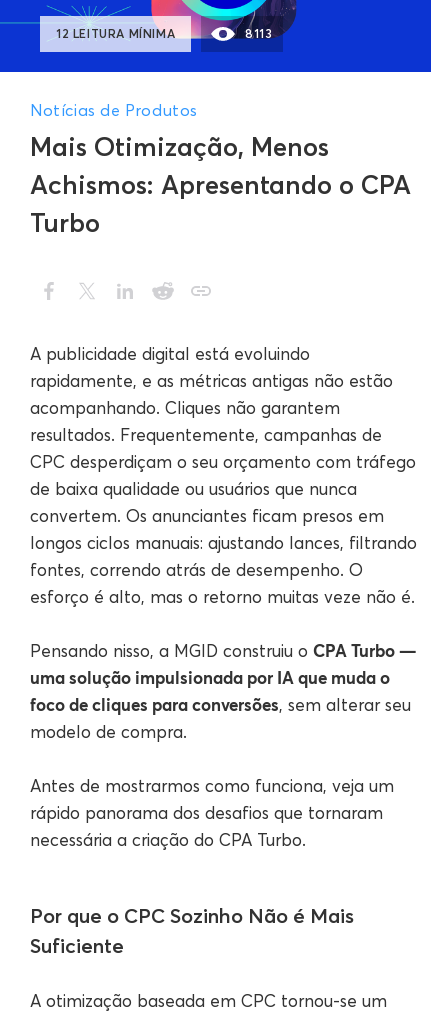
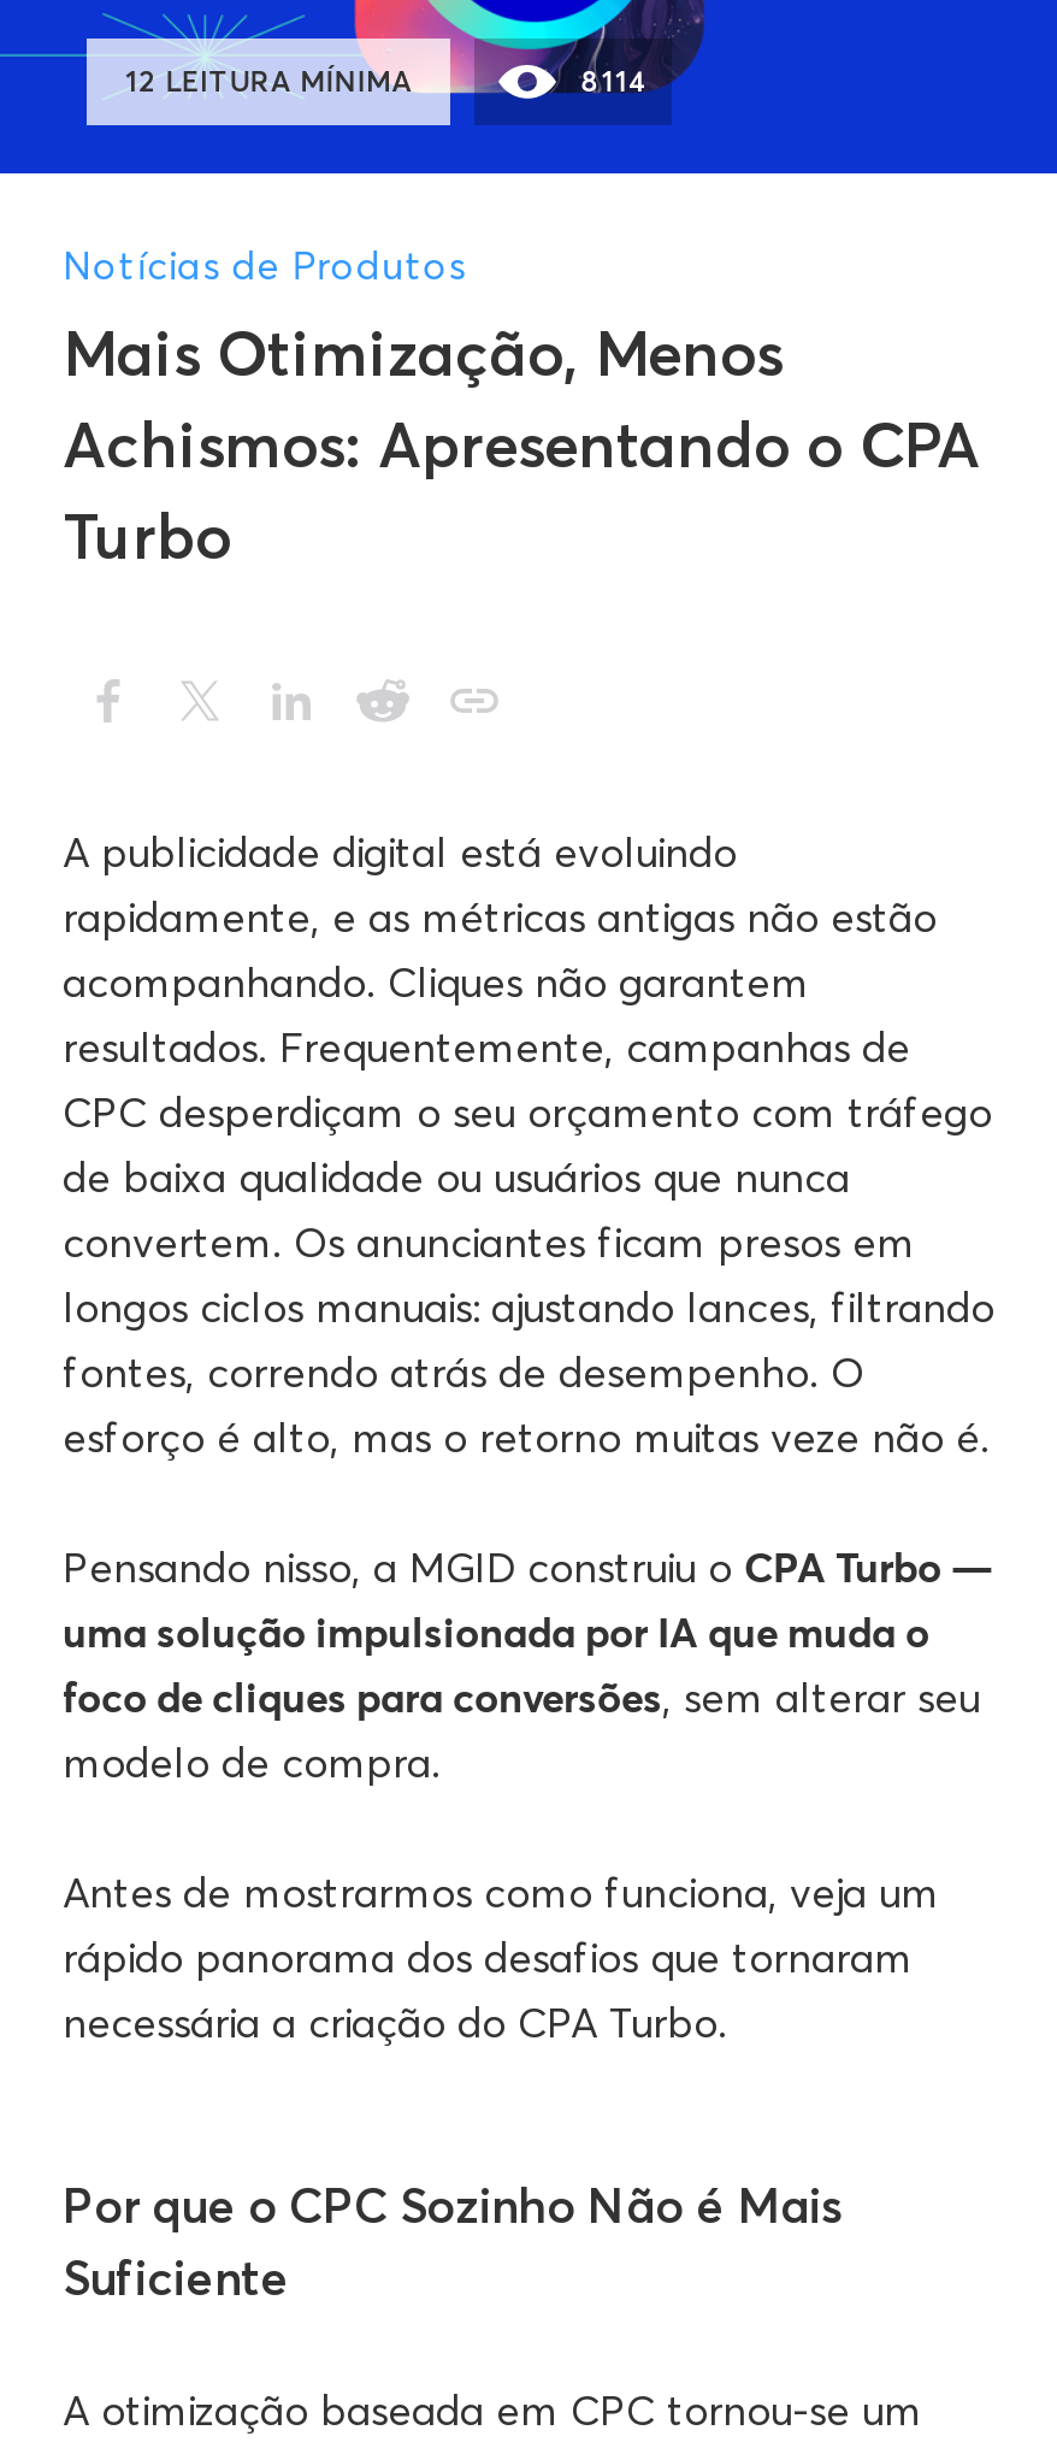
- 8113
+ 8114
